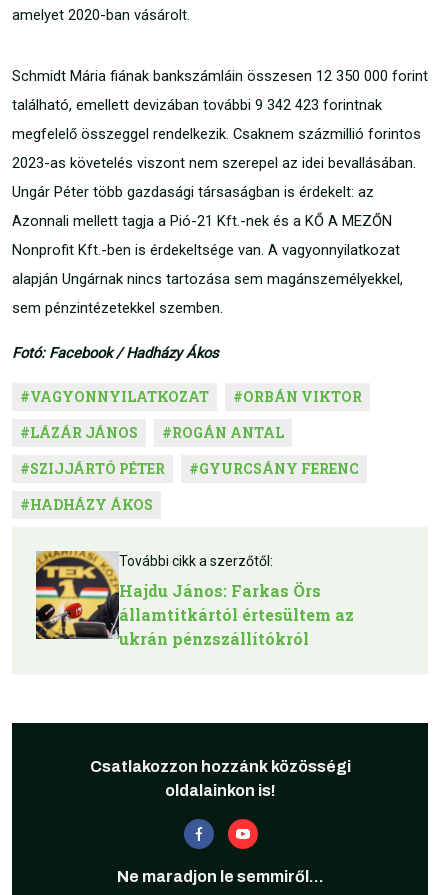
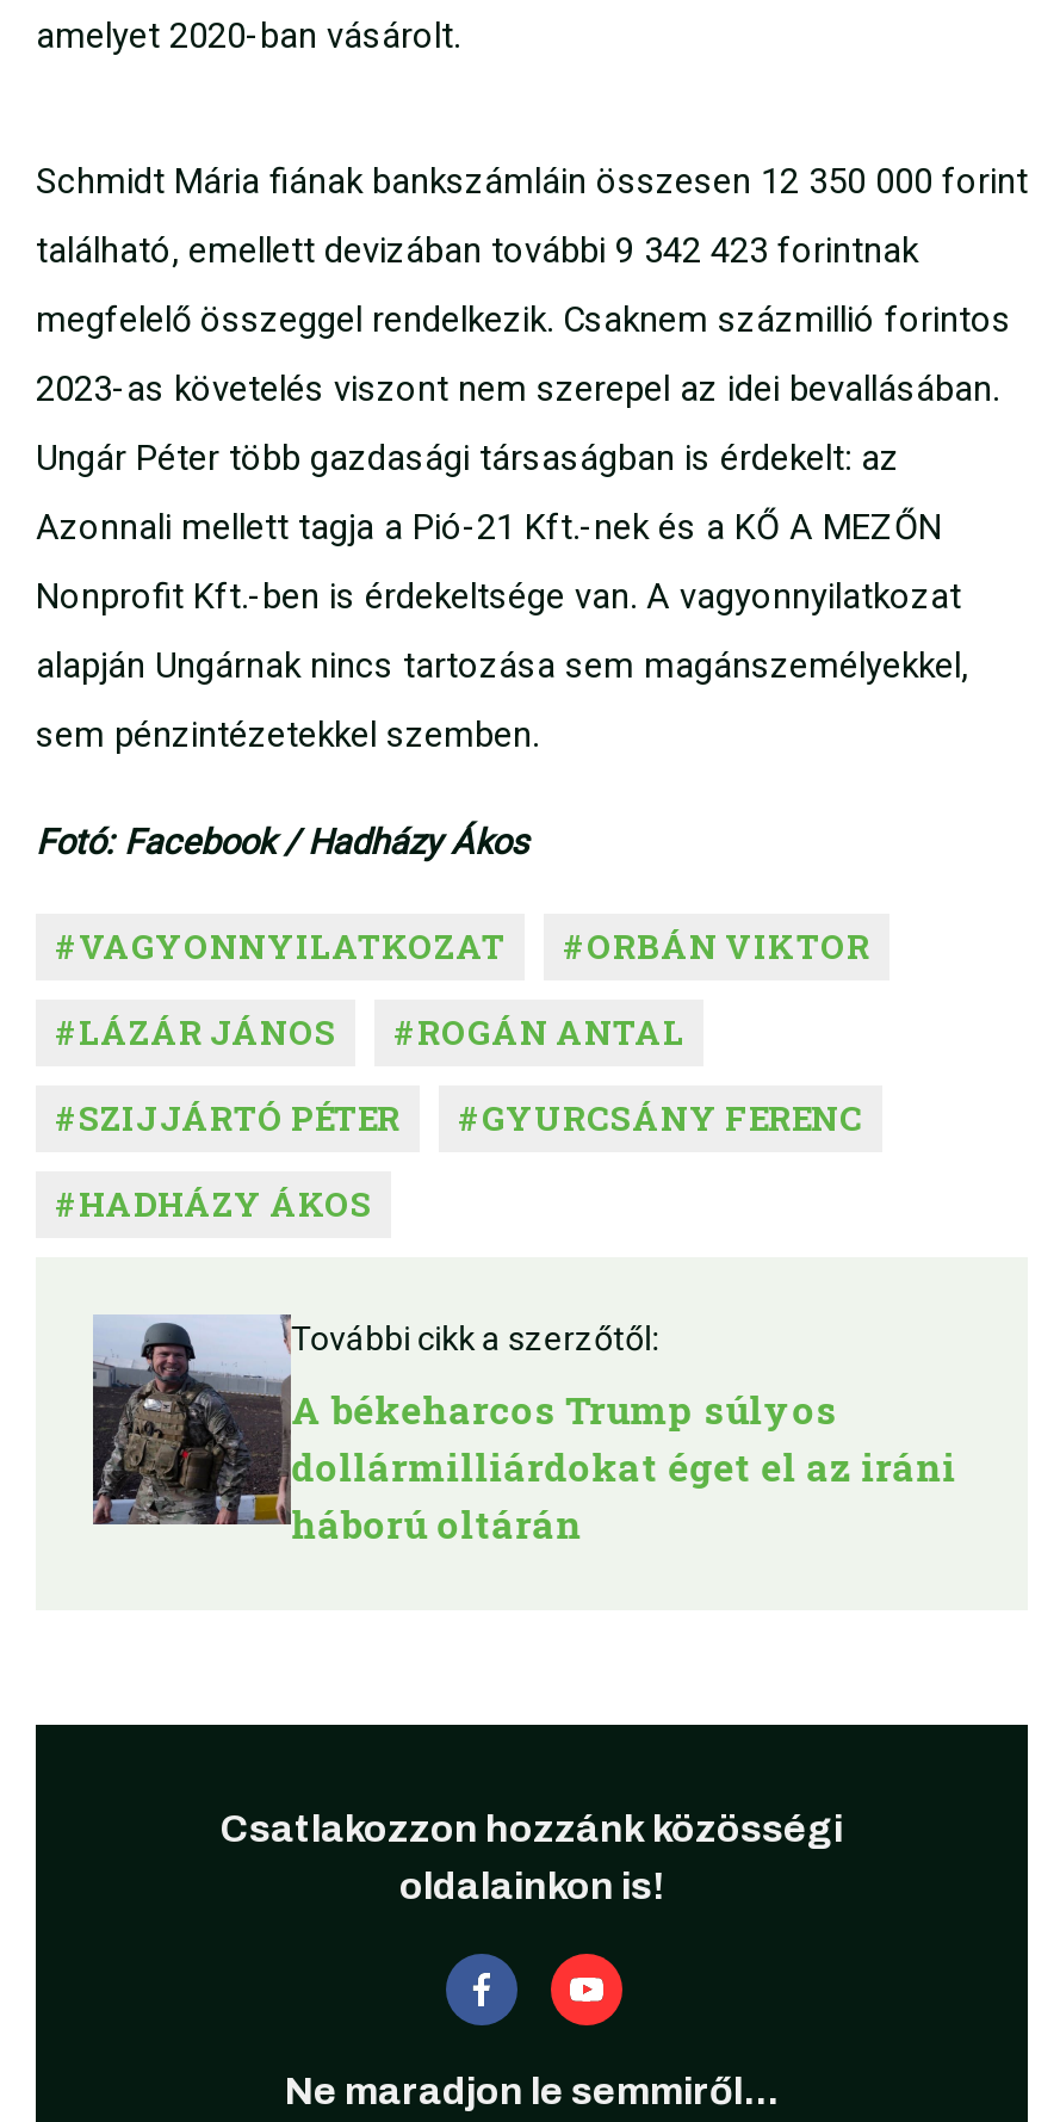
- [image]
- Hajdu János: Farkas Örs
- államtitkártól értesültem az
- ukrán pénzszállítókról
+ [image]
+ A békeharcos Trump súlyos
+ dollármilliárdokat éget el az iráni
+ háború oltárán
